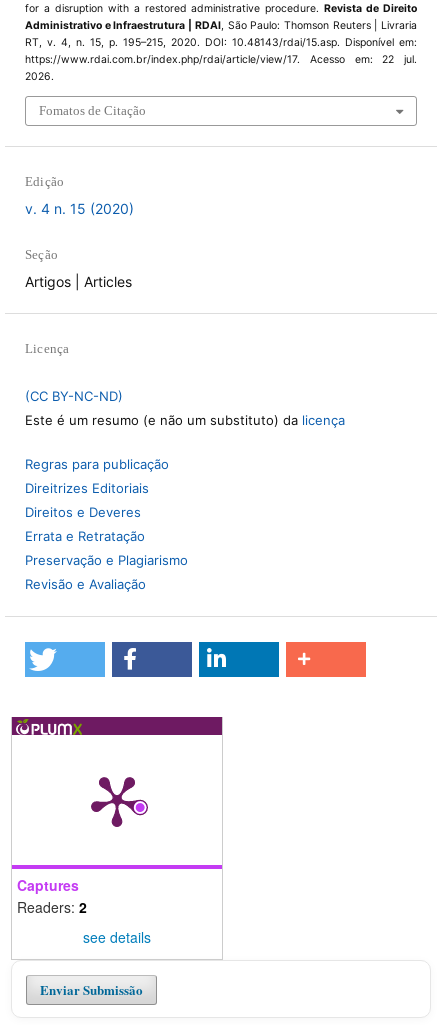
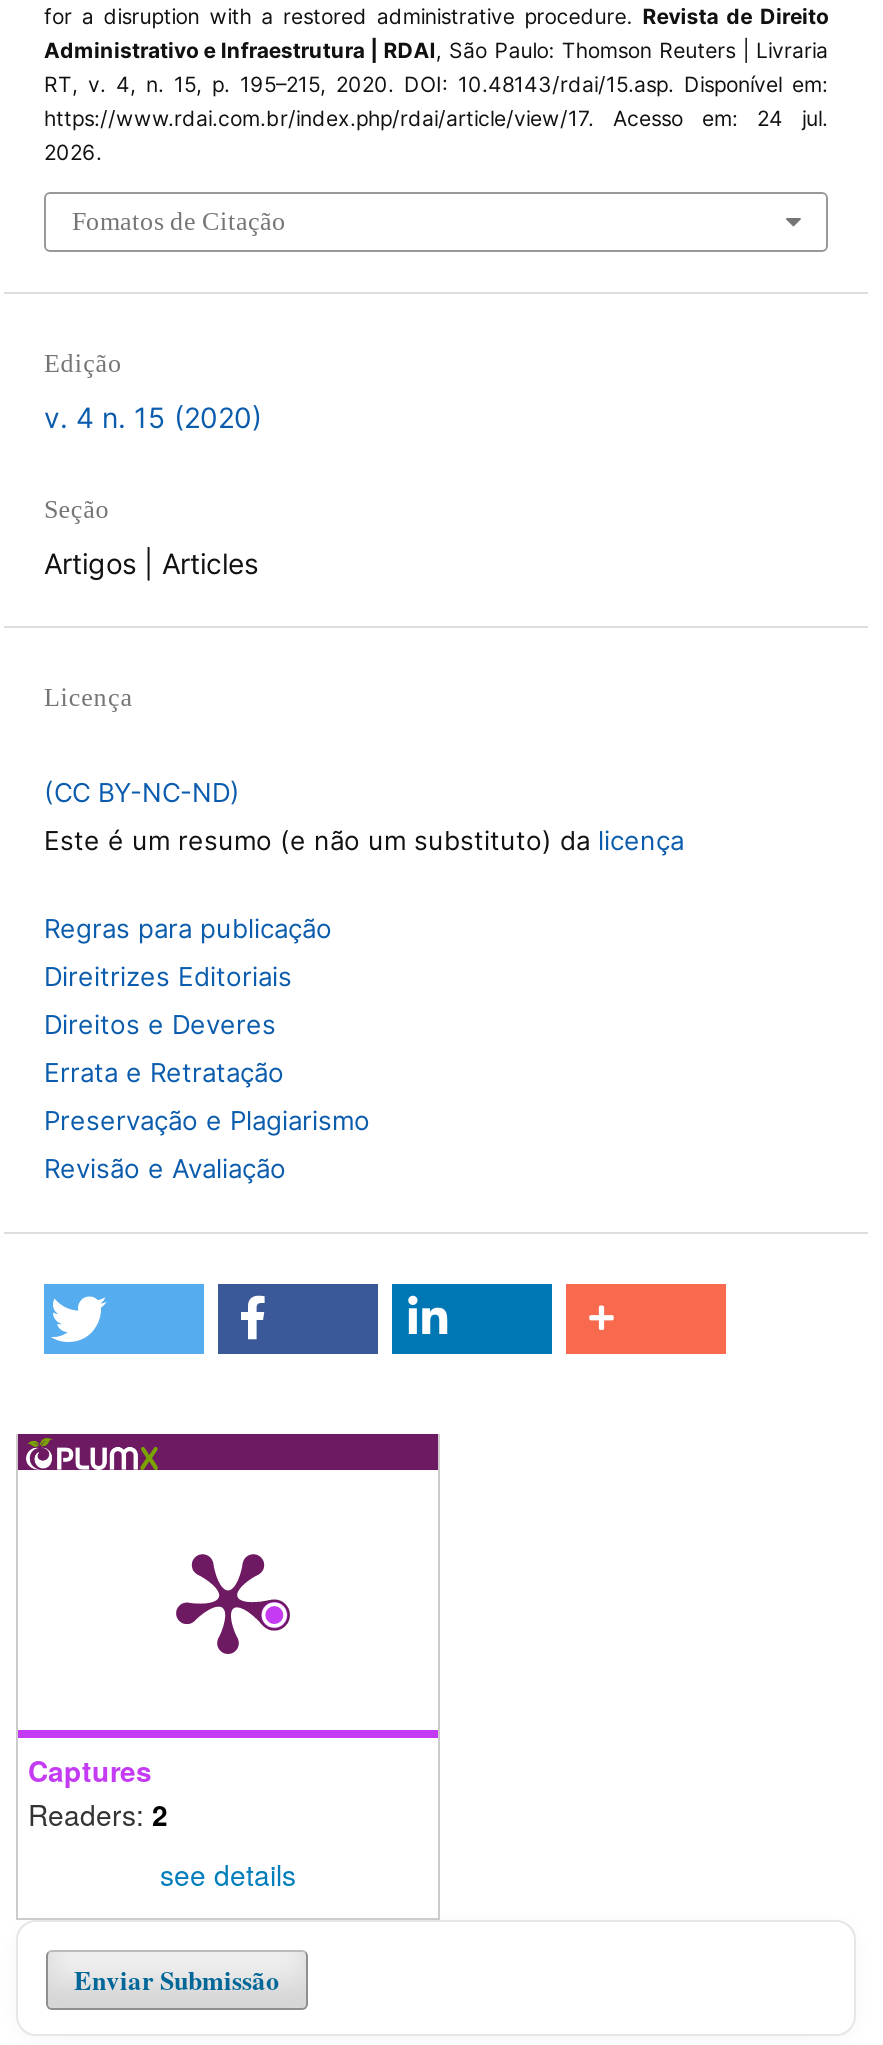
- https://www.rdai.com.br/index.php/rdai/article/view/17. Acesso em: 22 jul.
+ https://www.rdai.com.br/index.php/rdai/article/view/17. Acesso em: 24 jul.
